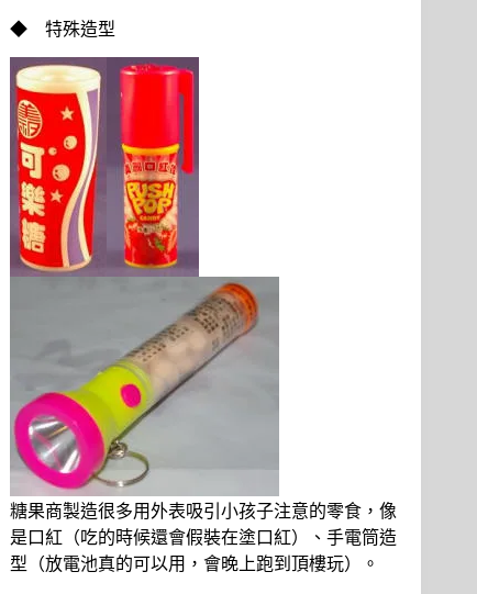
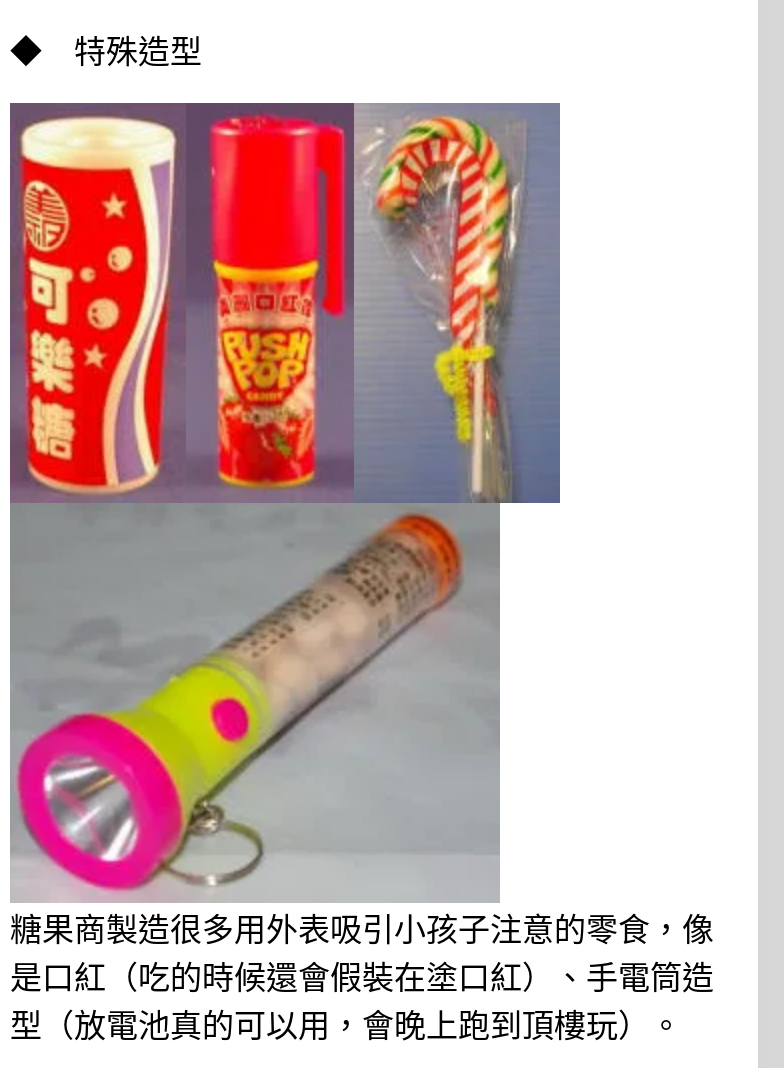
+ [image]
